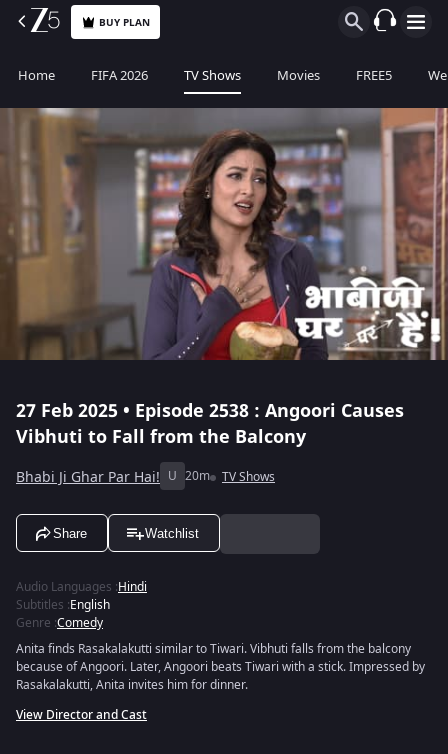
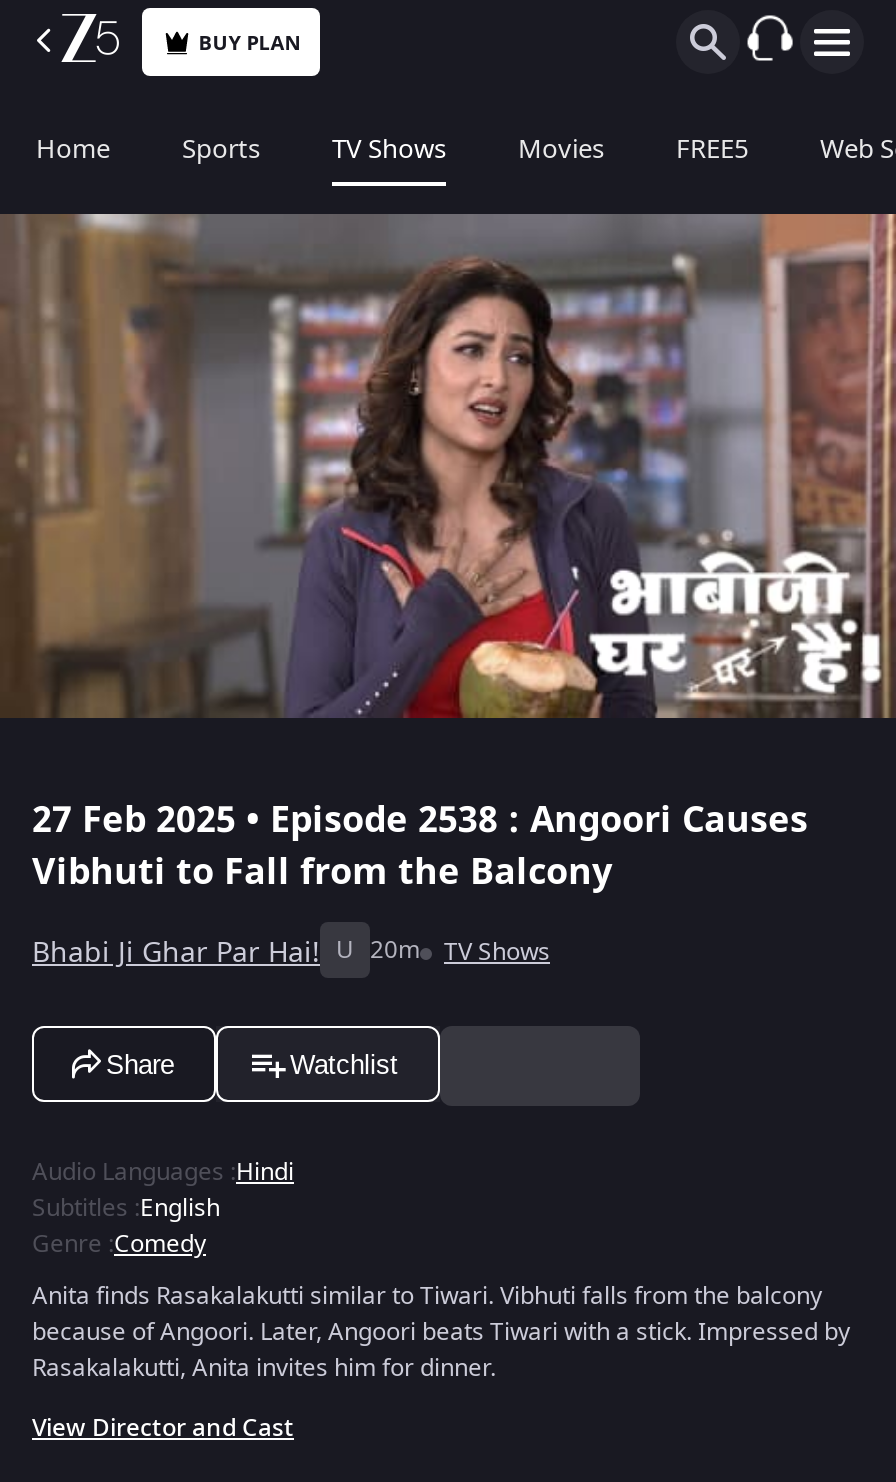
- FIFA 2026
+ Sports
